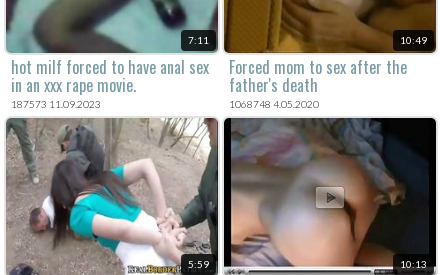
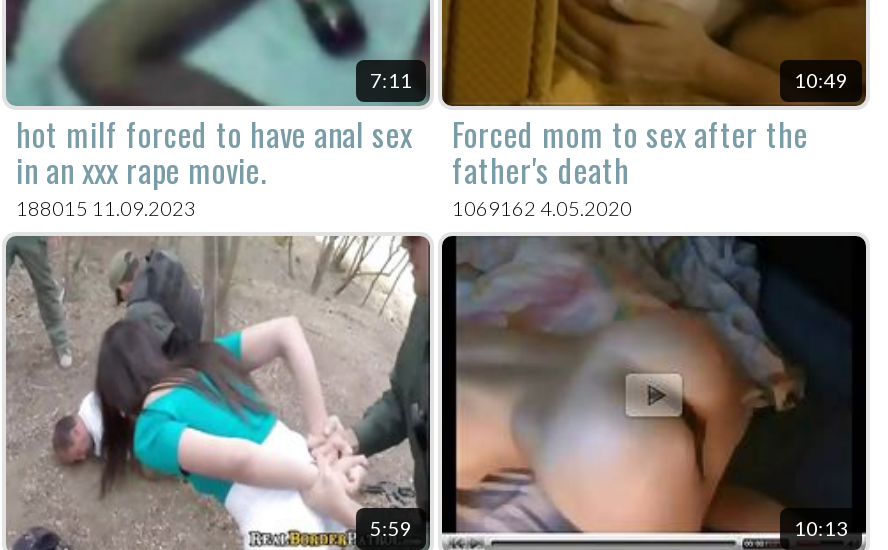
- 187573 11.09.2023
+ 188015 11.09.2023

- 1068748 4.05.2020
+ 1069162 4.05.2020
